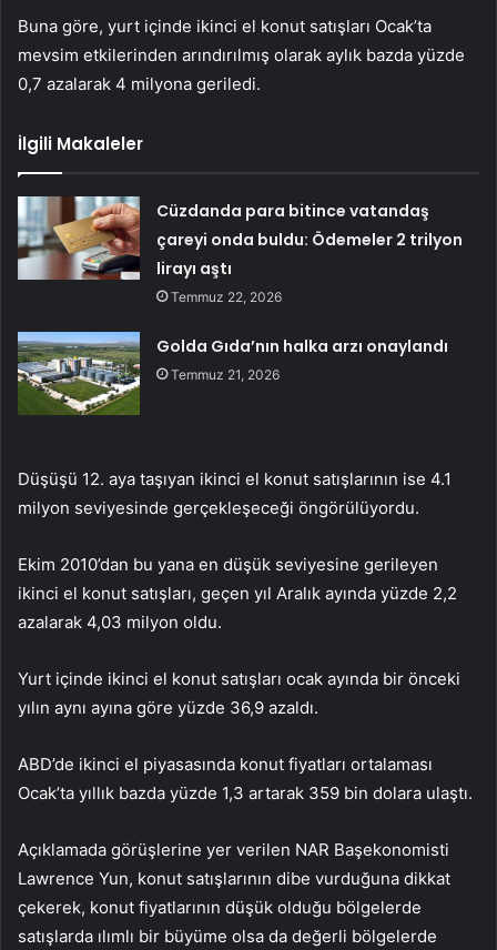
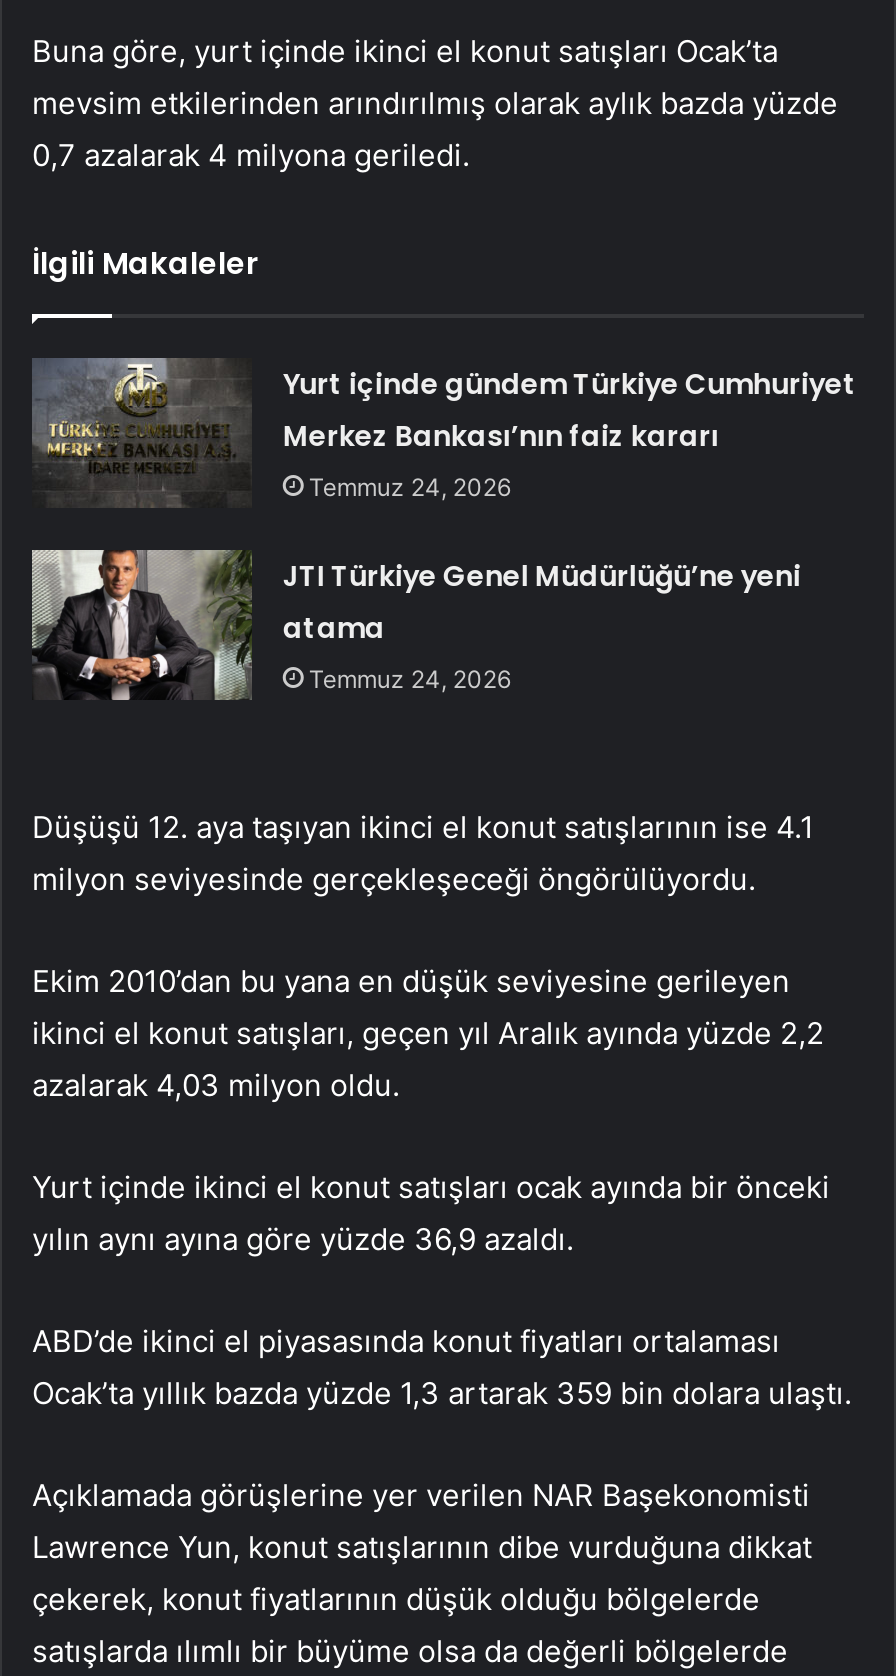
- [image]
- Cüzdanda para bitince vatandaş
- çareyi onda buldu: Ödemeler 2 trilyon
- lirayı aştı
- Temmuz 22, 2026
+ [image]
+ Yurt içinde gündem Türkiye Cumhuriyet
+ Merkez Bankası’nın faiz kararı
+ Temmuz 24, 2026

- [image]
- Golda Gıda’nın halka arzı onaylandı
- Temmuz 21, 2026
+ [image]
+ JTI Türkiye Genel Müdürlüğü’ne yeni
+ atama
+ Temmuz 24, 2026
